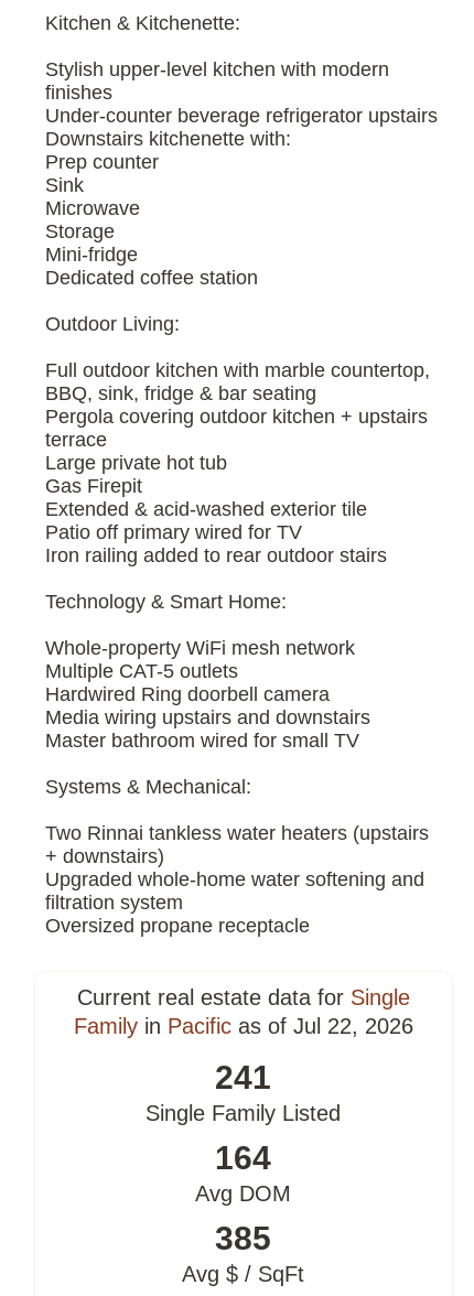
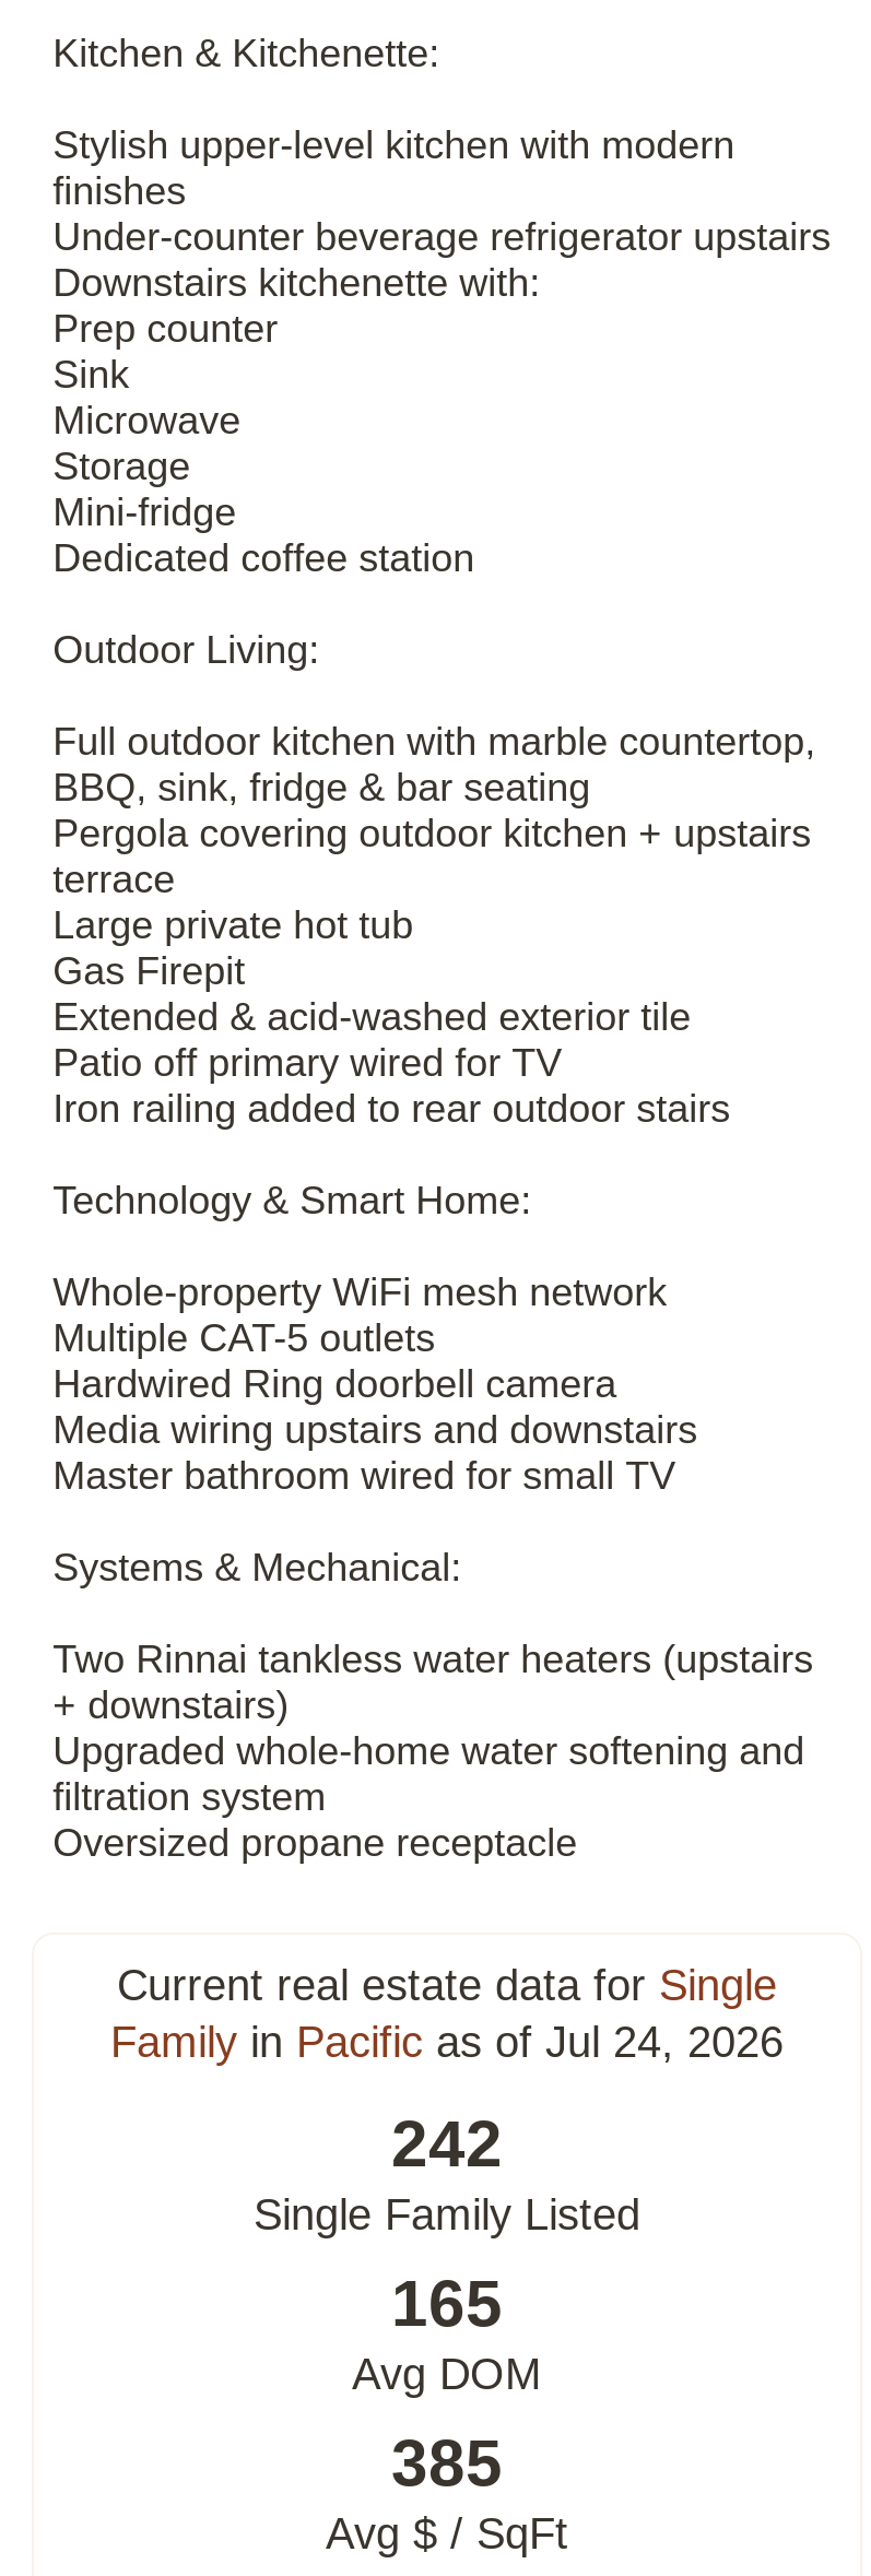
- Family in Pacific as of Jul 22, 2026
+ Family in Pacific as of Jul 24, 2026

- 241
+ 242

- 164
+ 165
